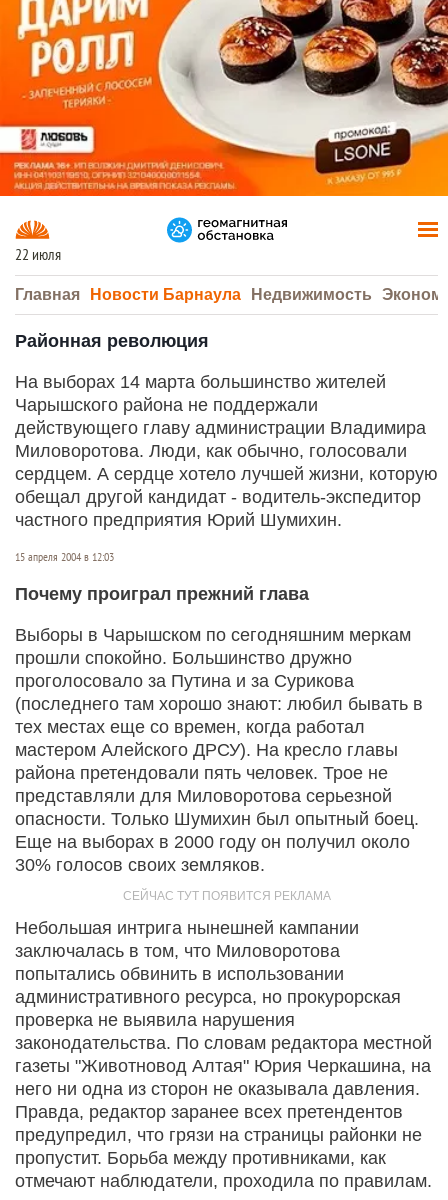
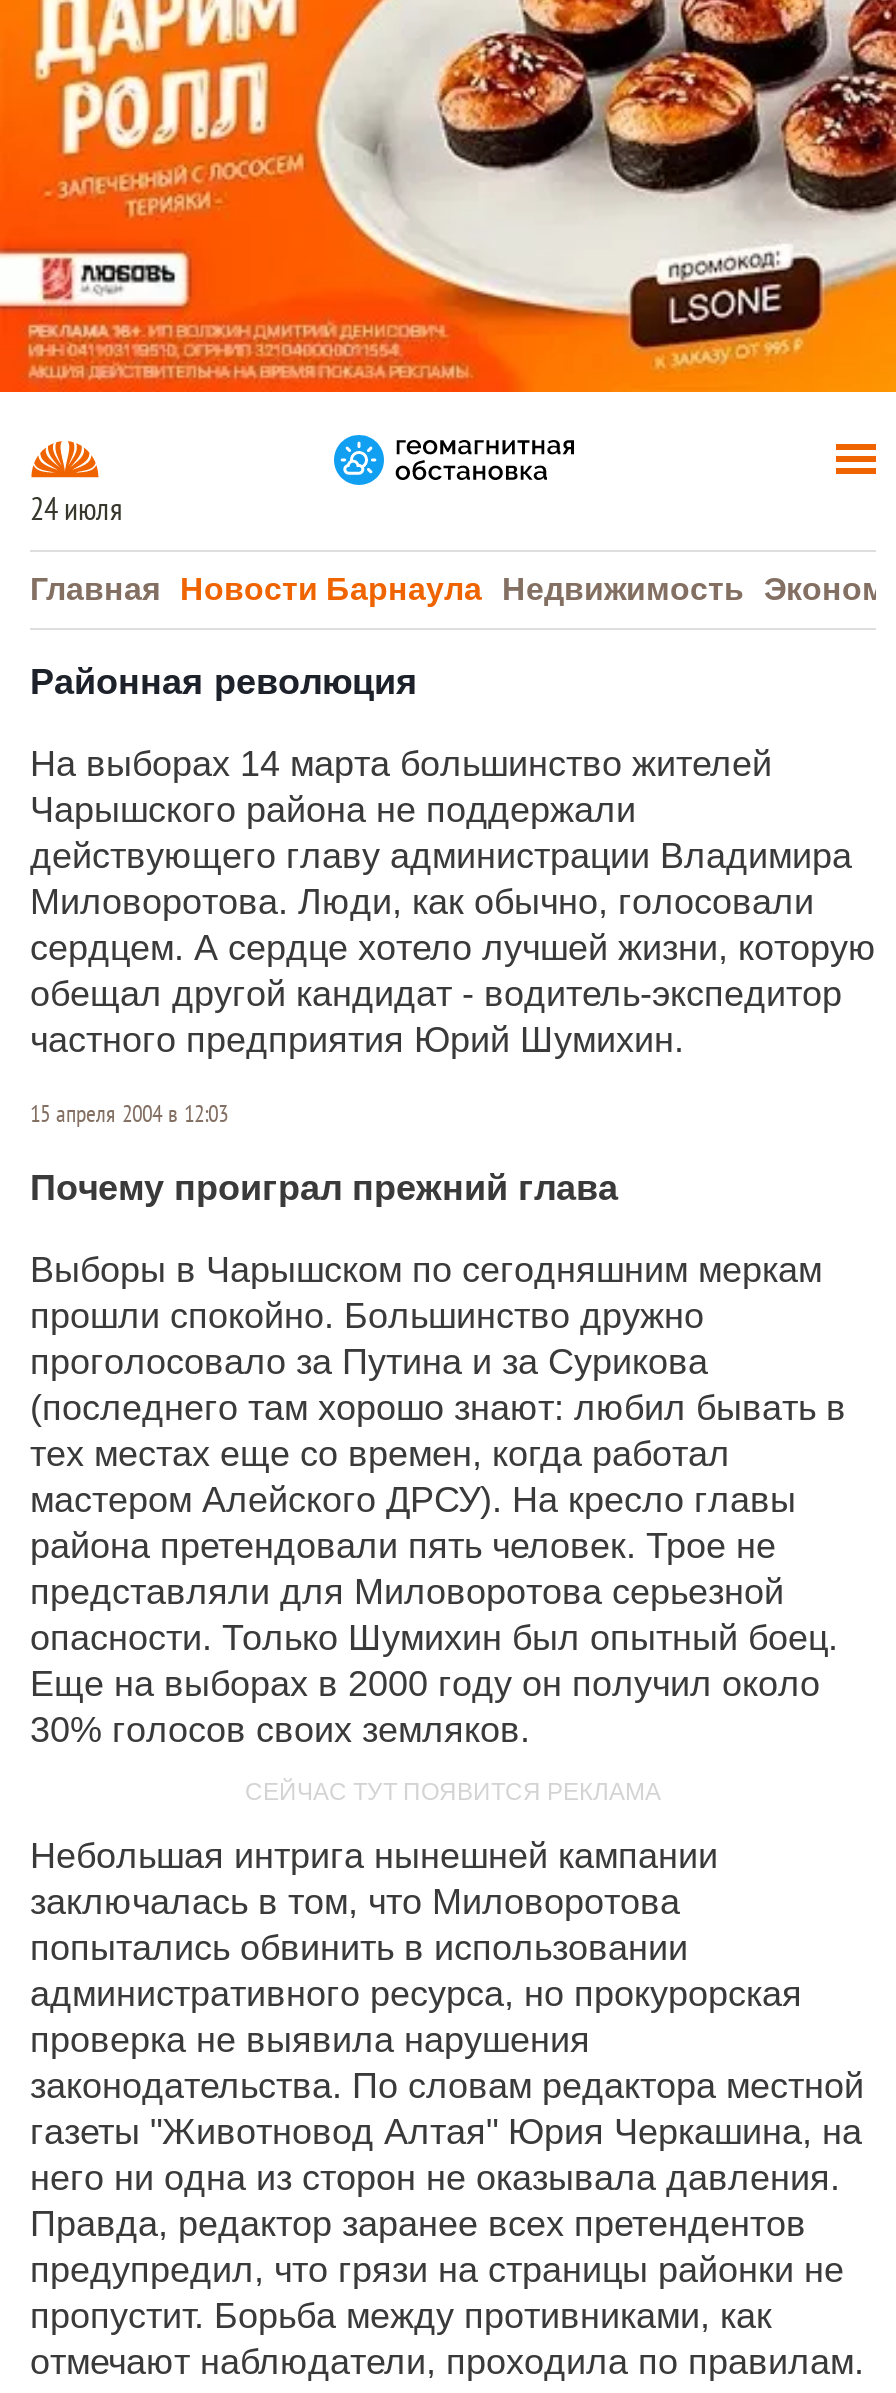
- 22 июля
+ 24 июля
